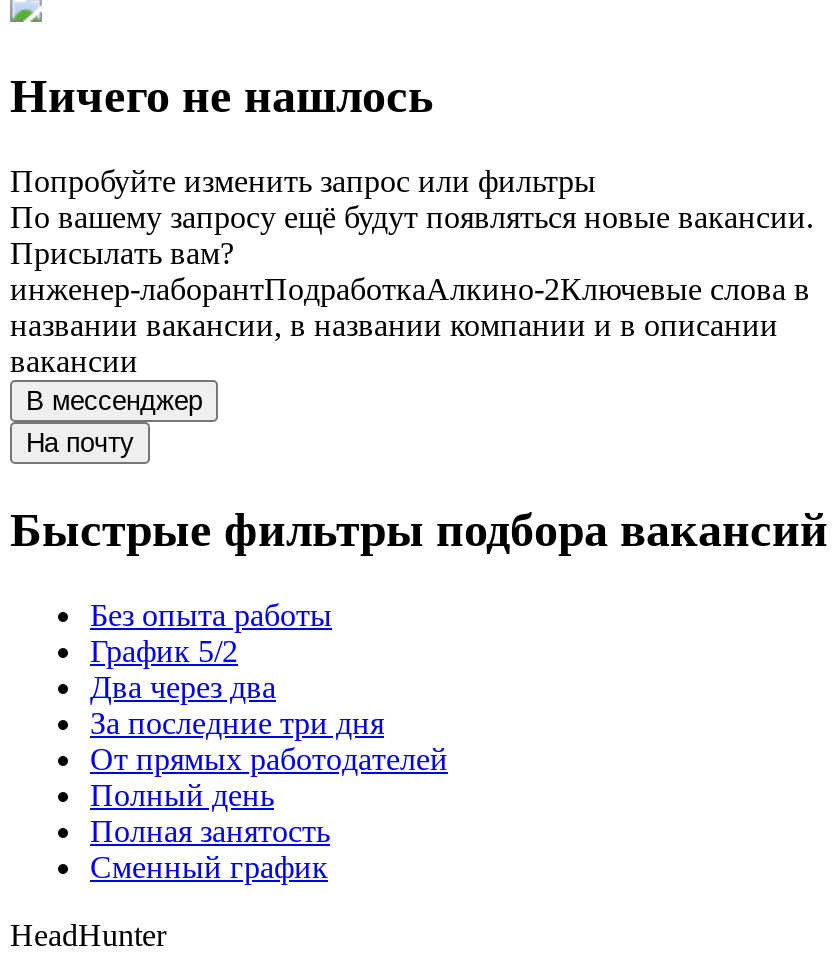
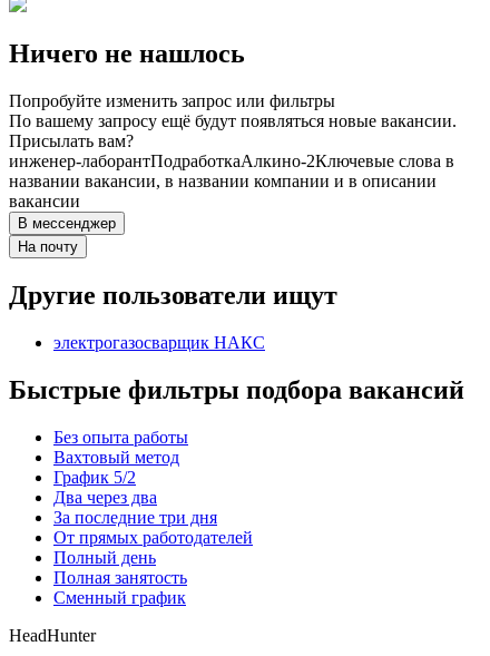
+ Другие пользователи ищут
+ электрогазосварщик НАКС

+ Вахтовый метод
